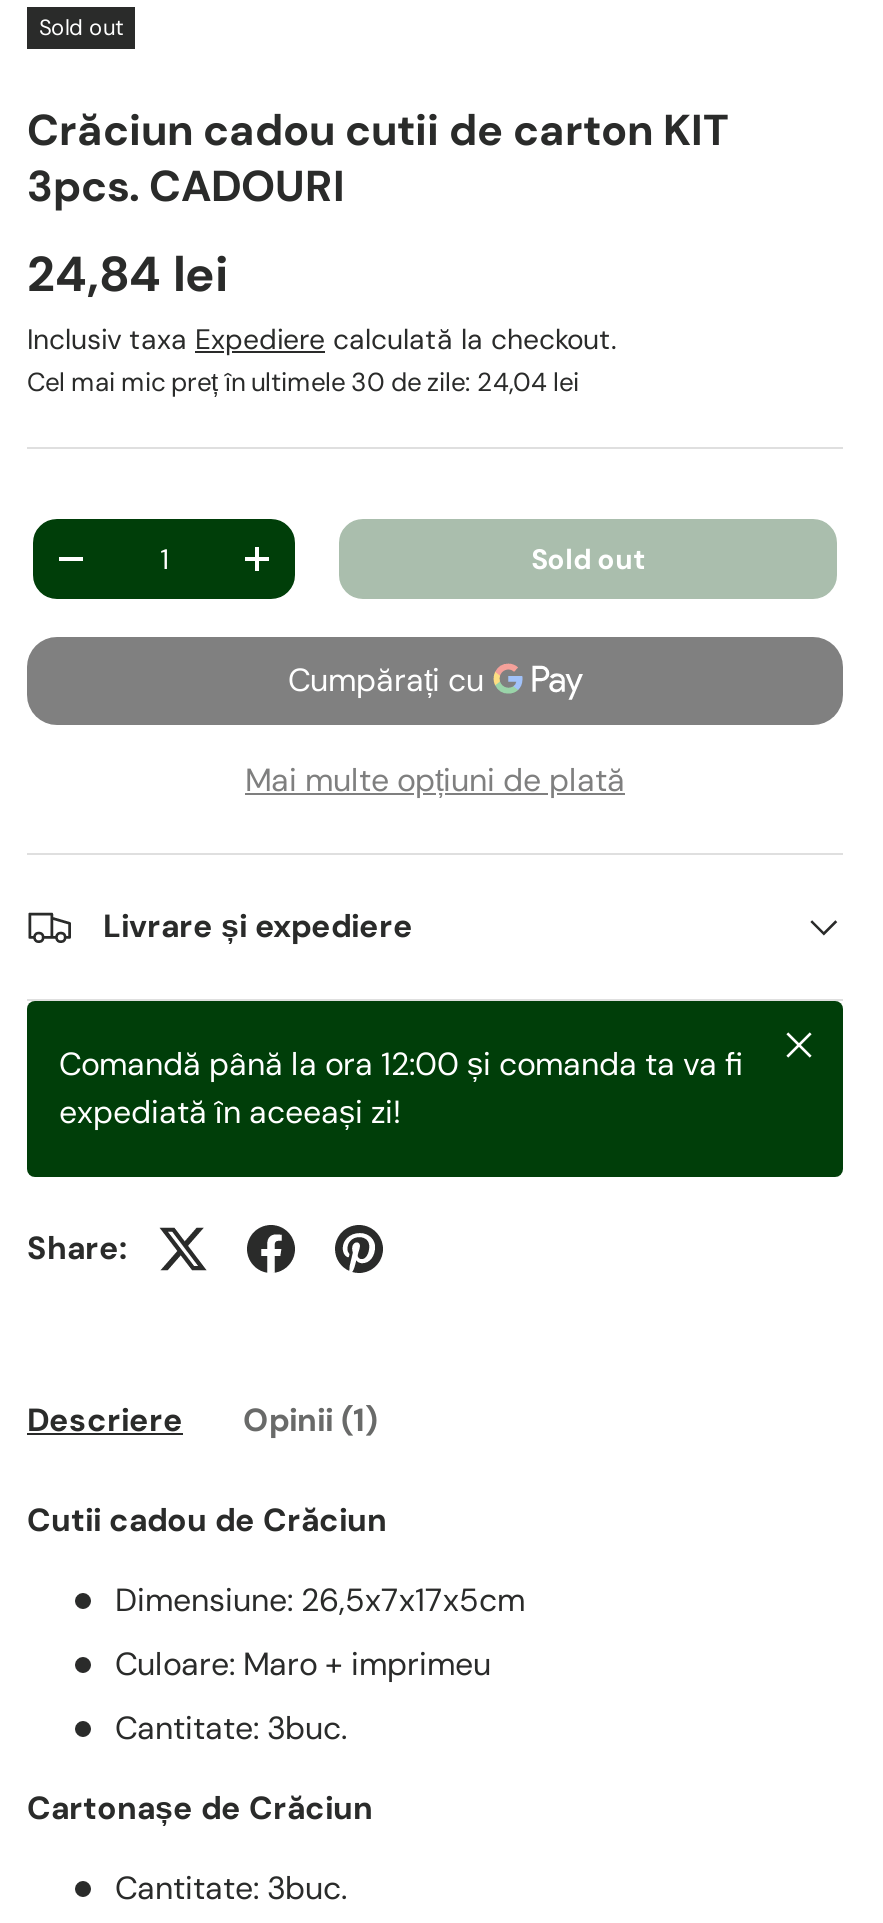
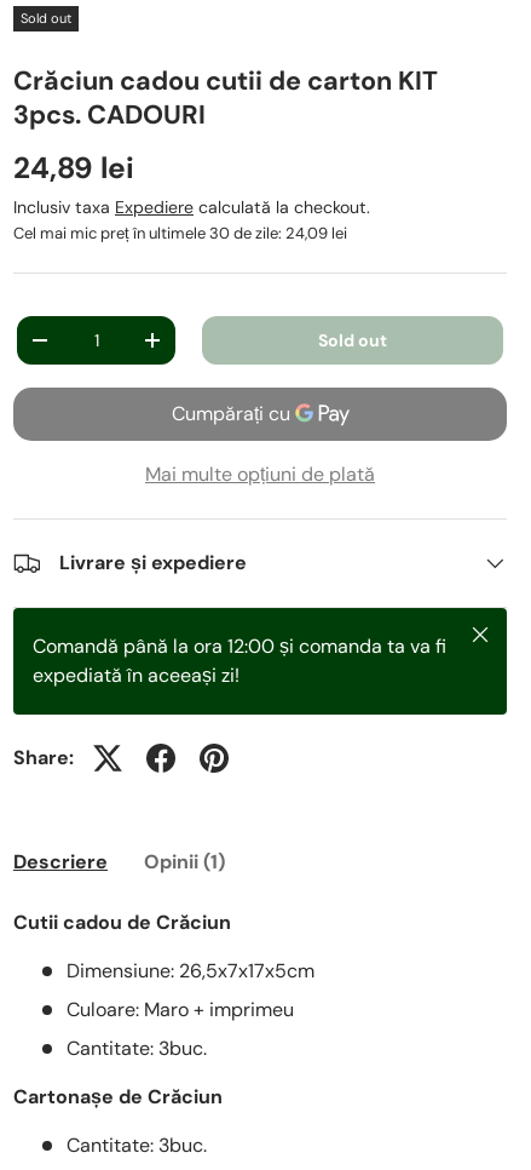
- 24,84 lei
+ 24,89 lei

- Cel mai mic preț în ultimele 30 de zile: 24,04 lei
+ Cel mai mic preț în ultimele 30 de zile: 24,09 lei
